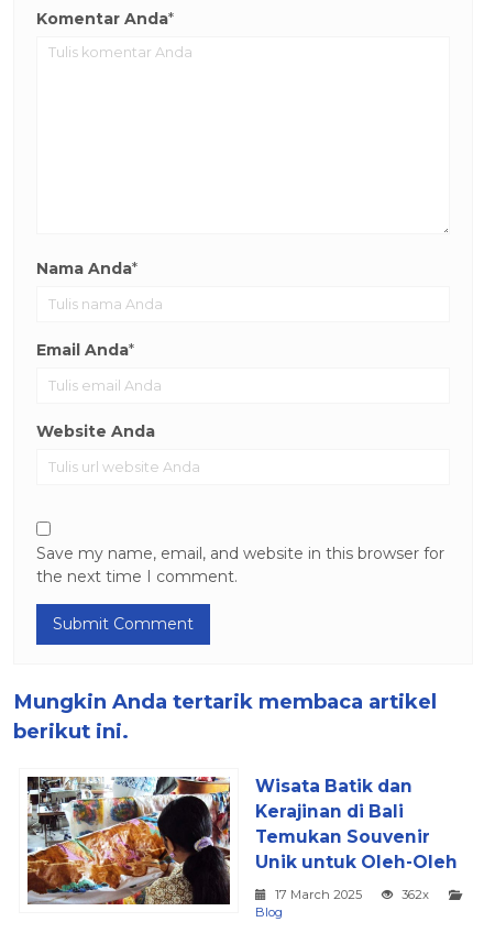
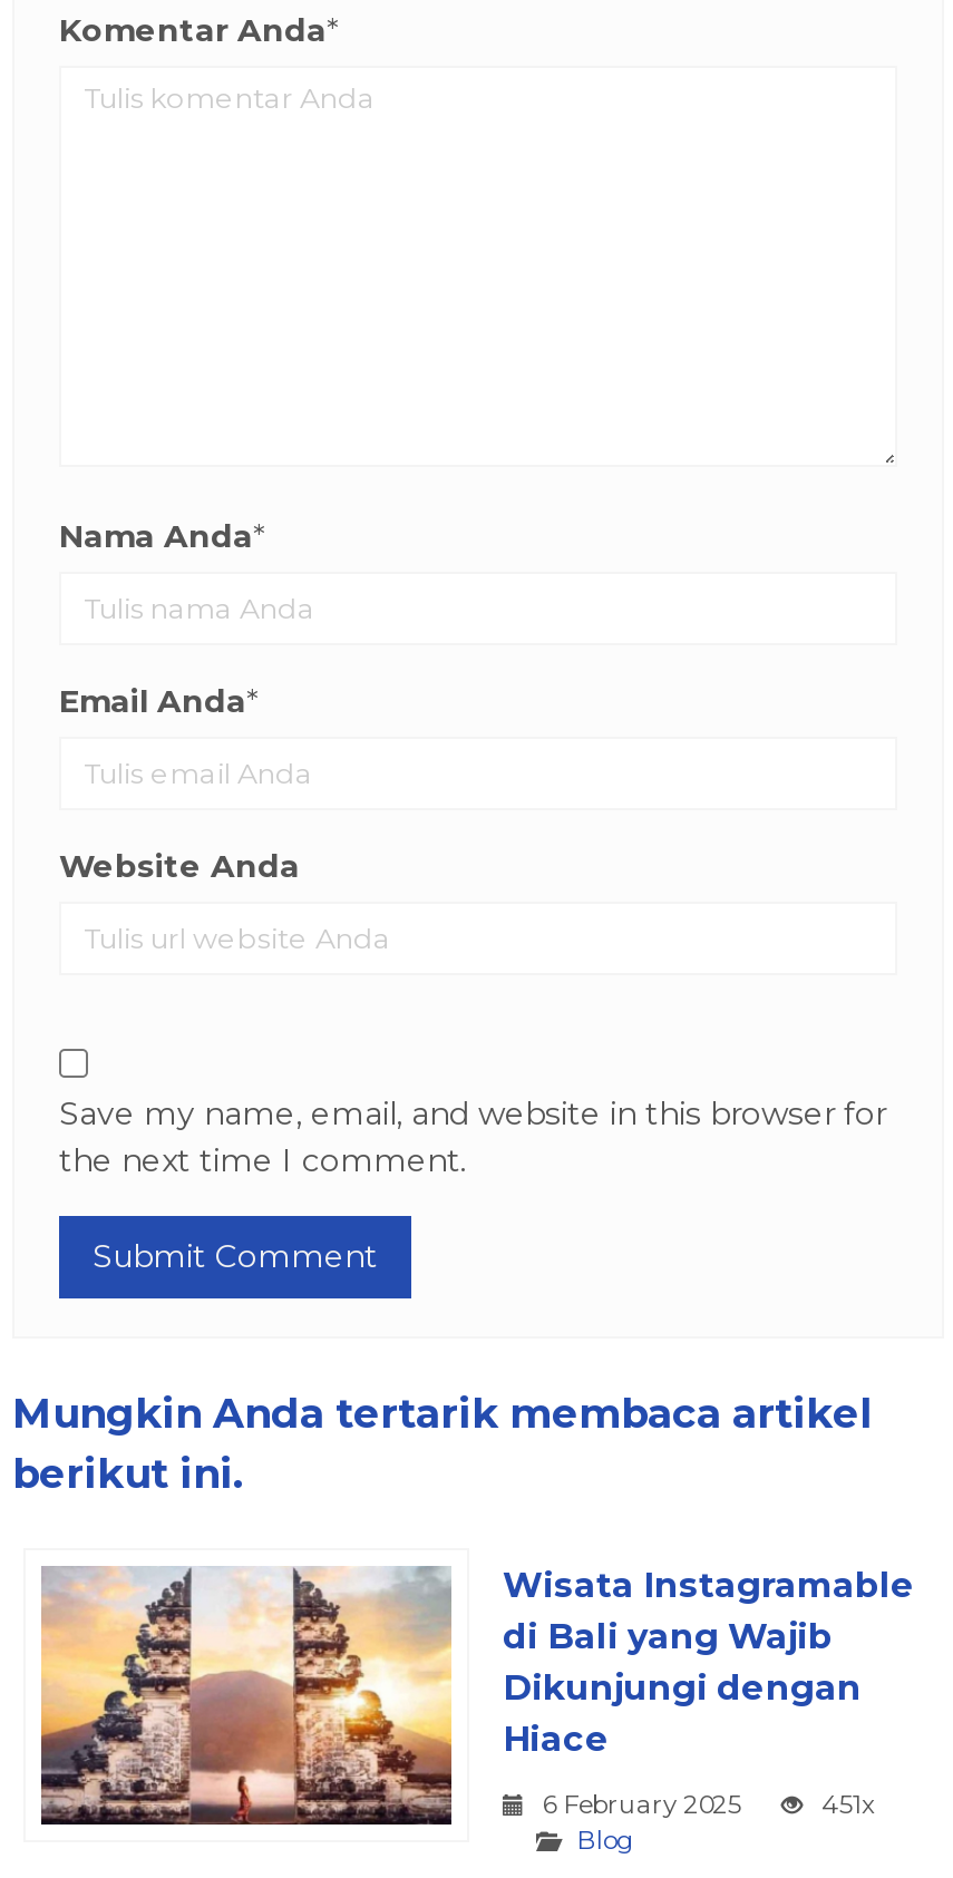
- [image]
- Wisata Batik dan
- Kerajinan di Bali
- Temukan Souvenir
- Unik untuk Oleh-Oleh
+ [image]
+ Wisata Instagramable
+ di Bali yang Wajib
+ Dikunjungi dengan
+ Hiace

- 17 March 2025
- 362x
+ 6 February 2025
+ 451x
